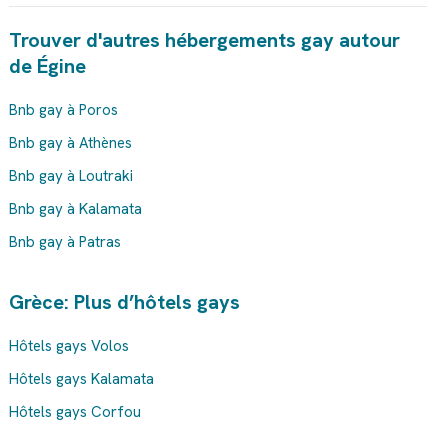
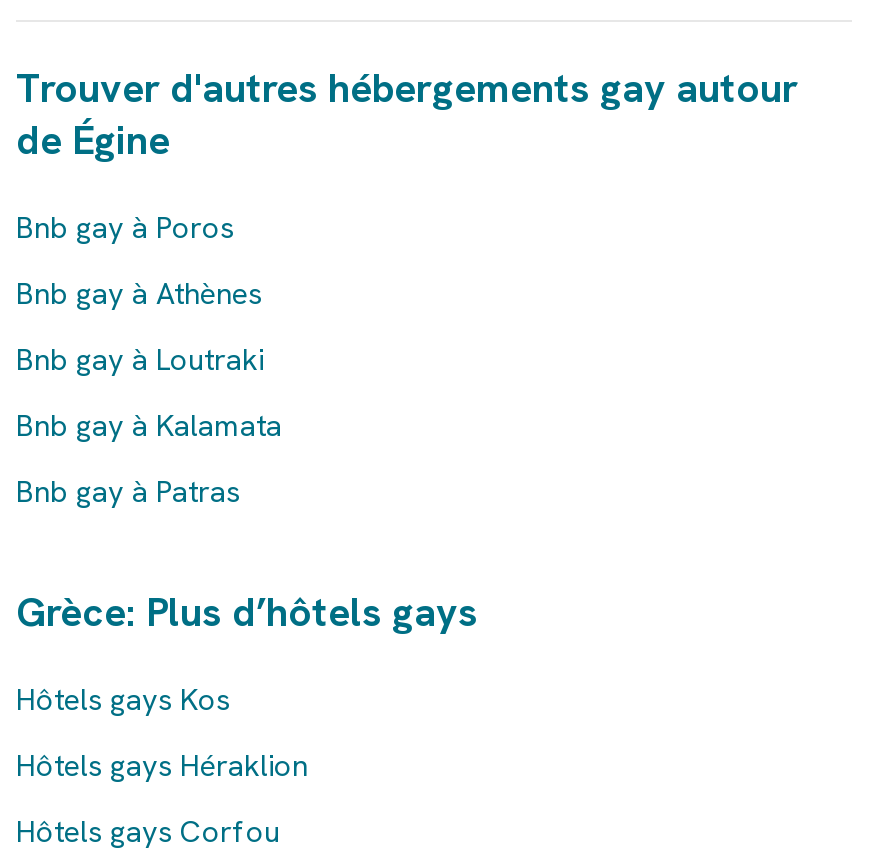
- Hôtels gays Volos
+ Hôtels gays Kos

- Hôtels gays Kalamata
+ Hôtels gays Héraklion
